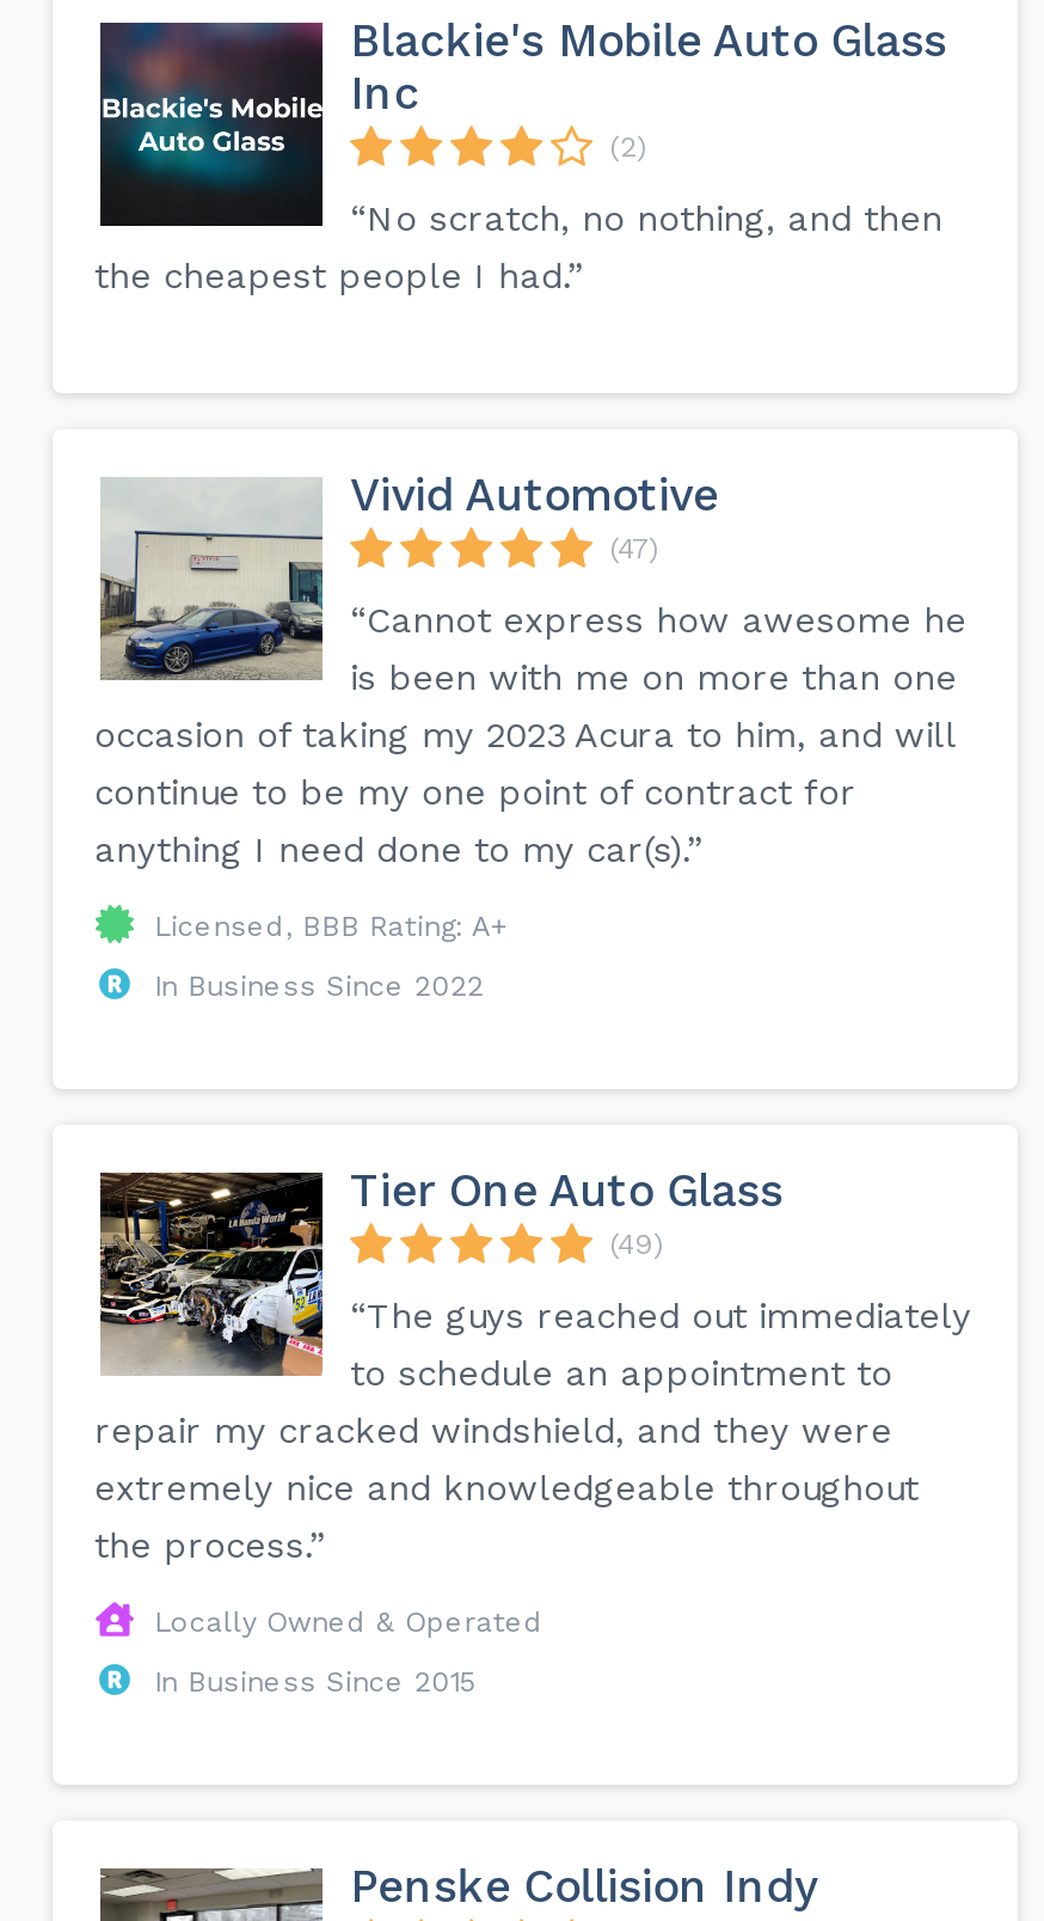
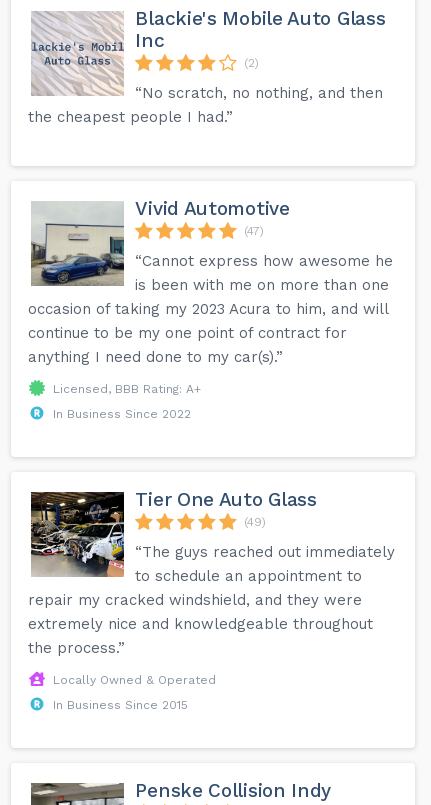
- [image]
+ [image]
